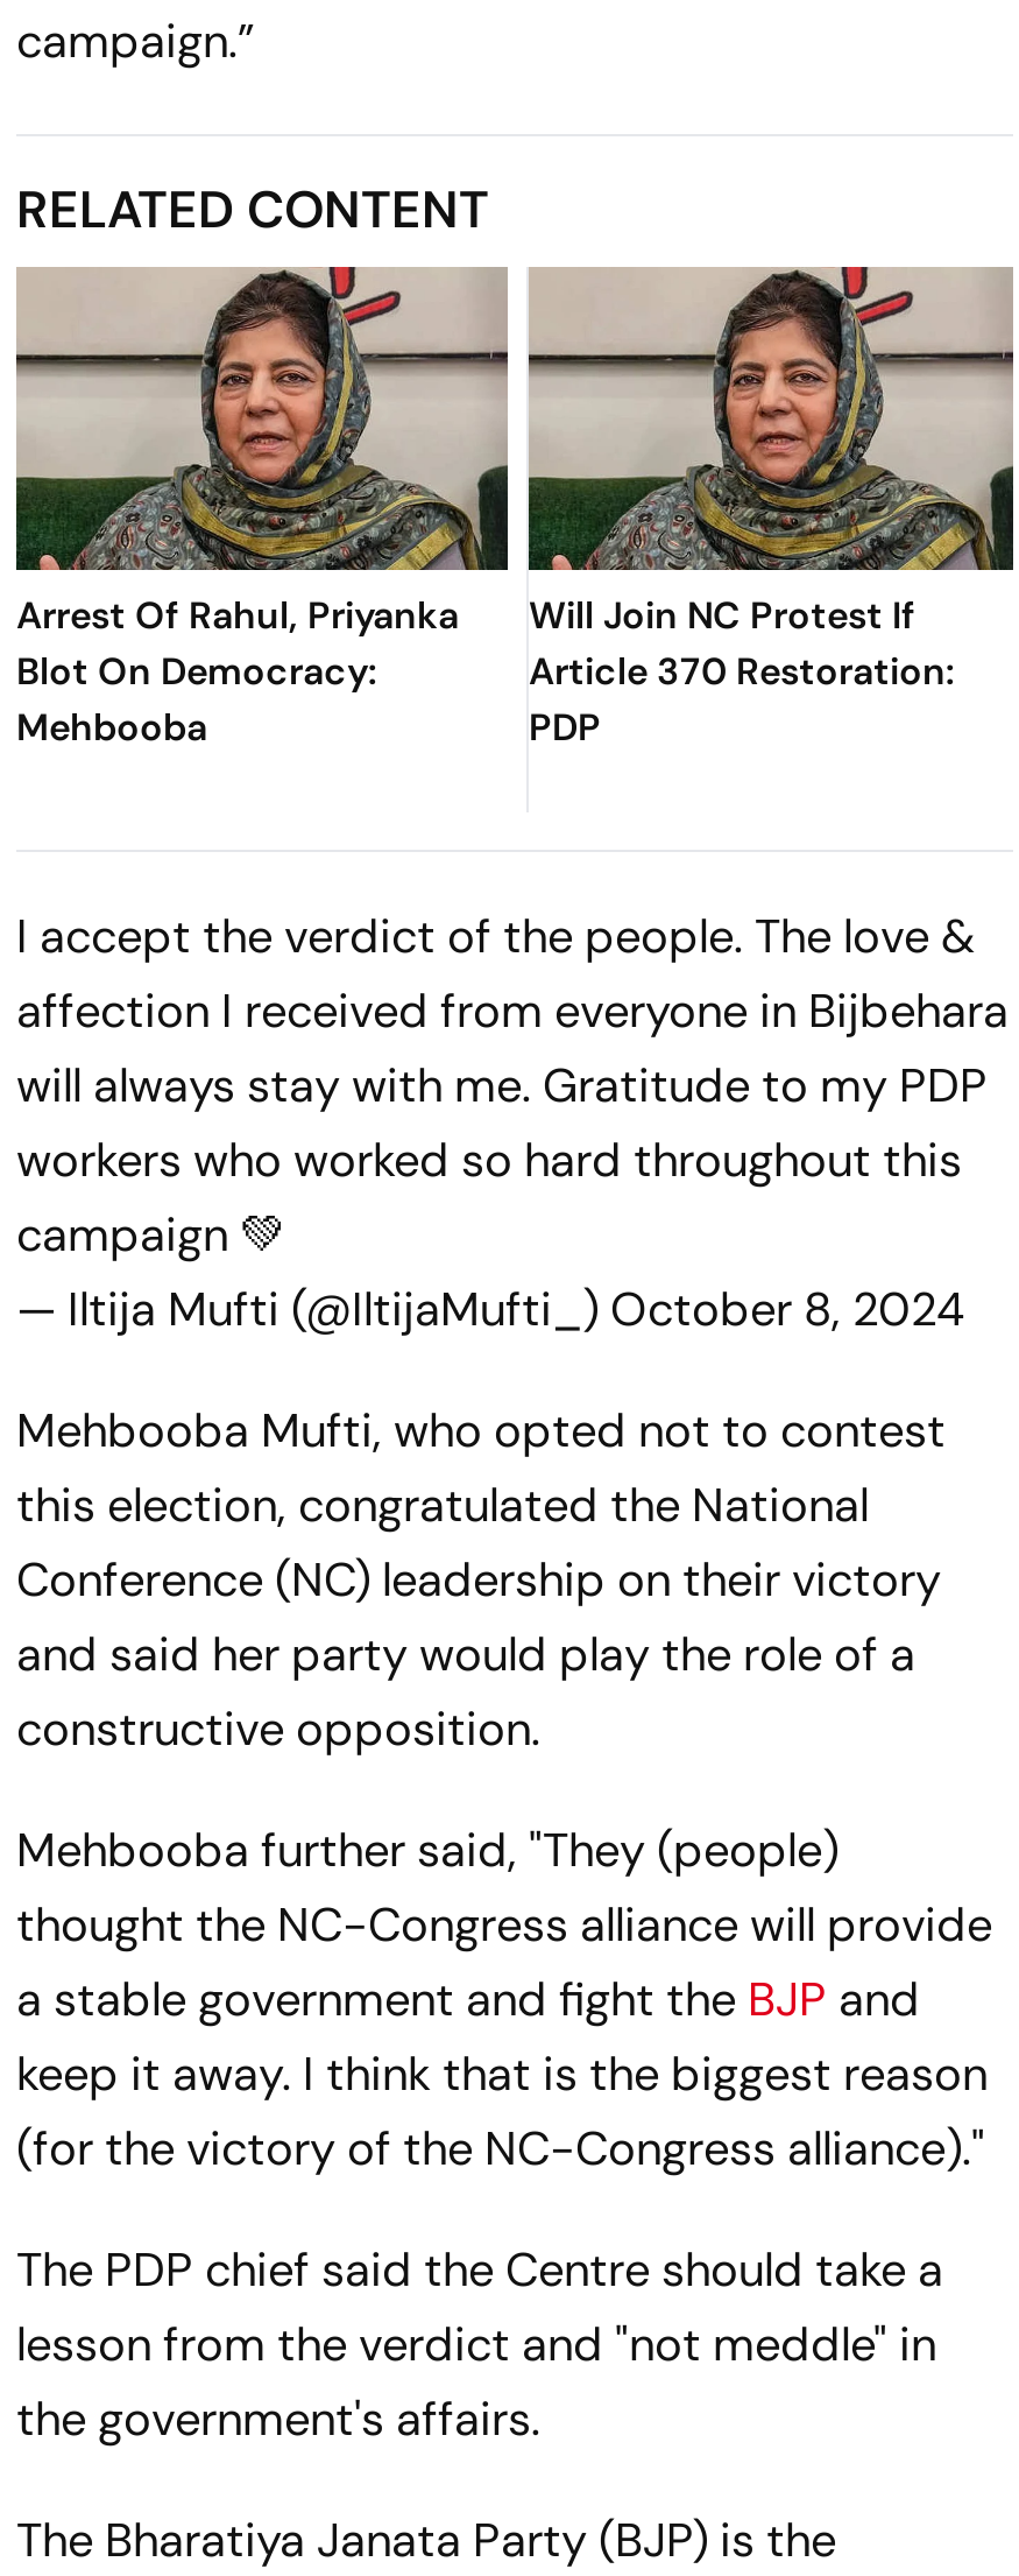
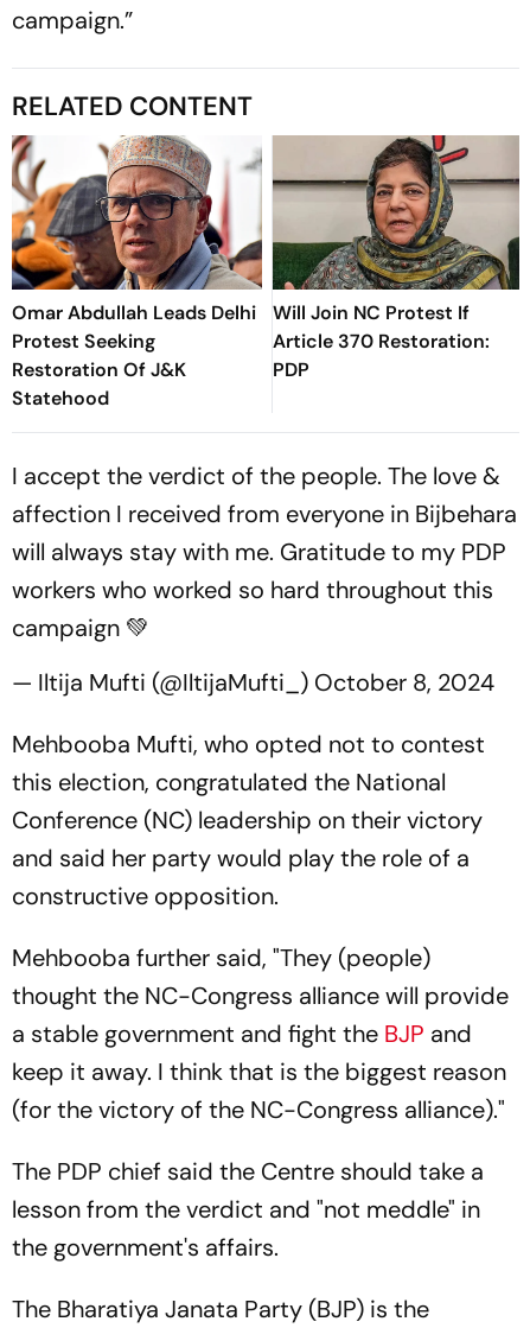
- [image]
- Arrest Of Rahul, Priyanka
- Blot On Democracy:
- Mehbooba
+ [image]
+ Omar Abdullah Leads Delhi
+ Protest Seeking
+ Restoration Of J&K
+ Statehood
